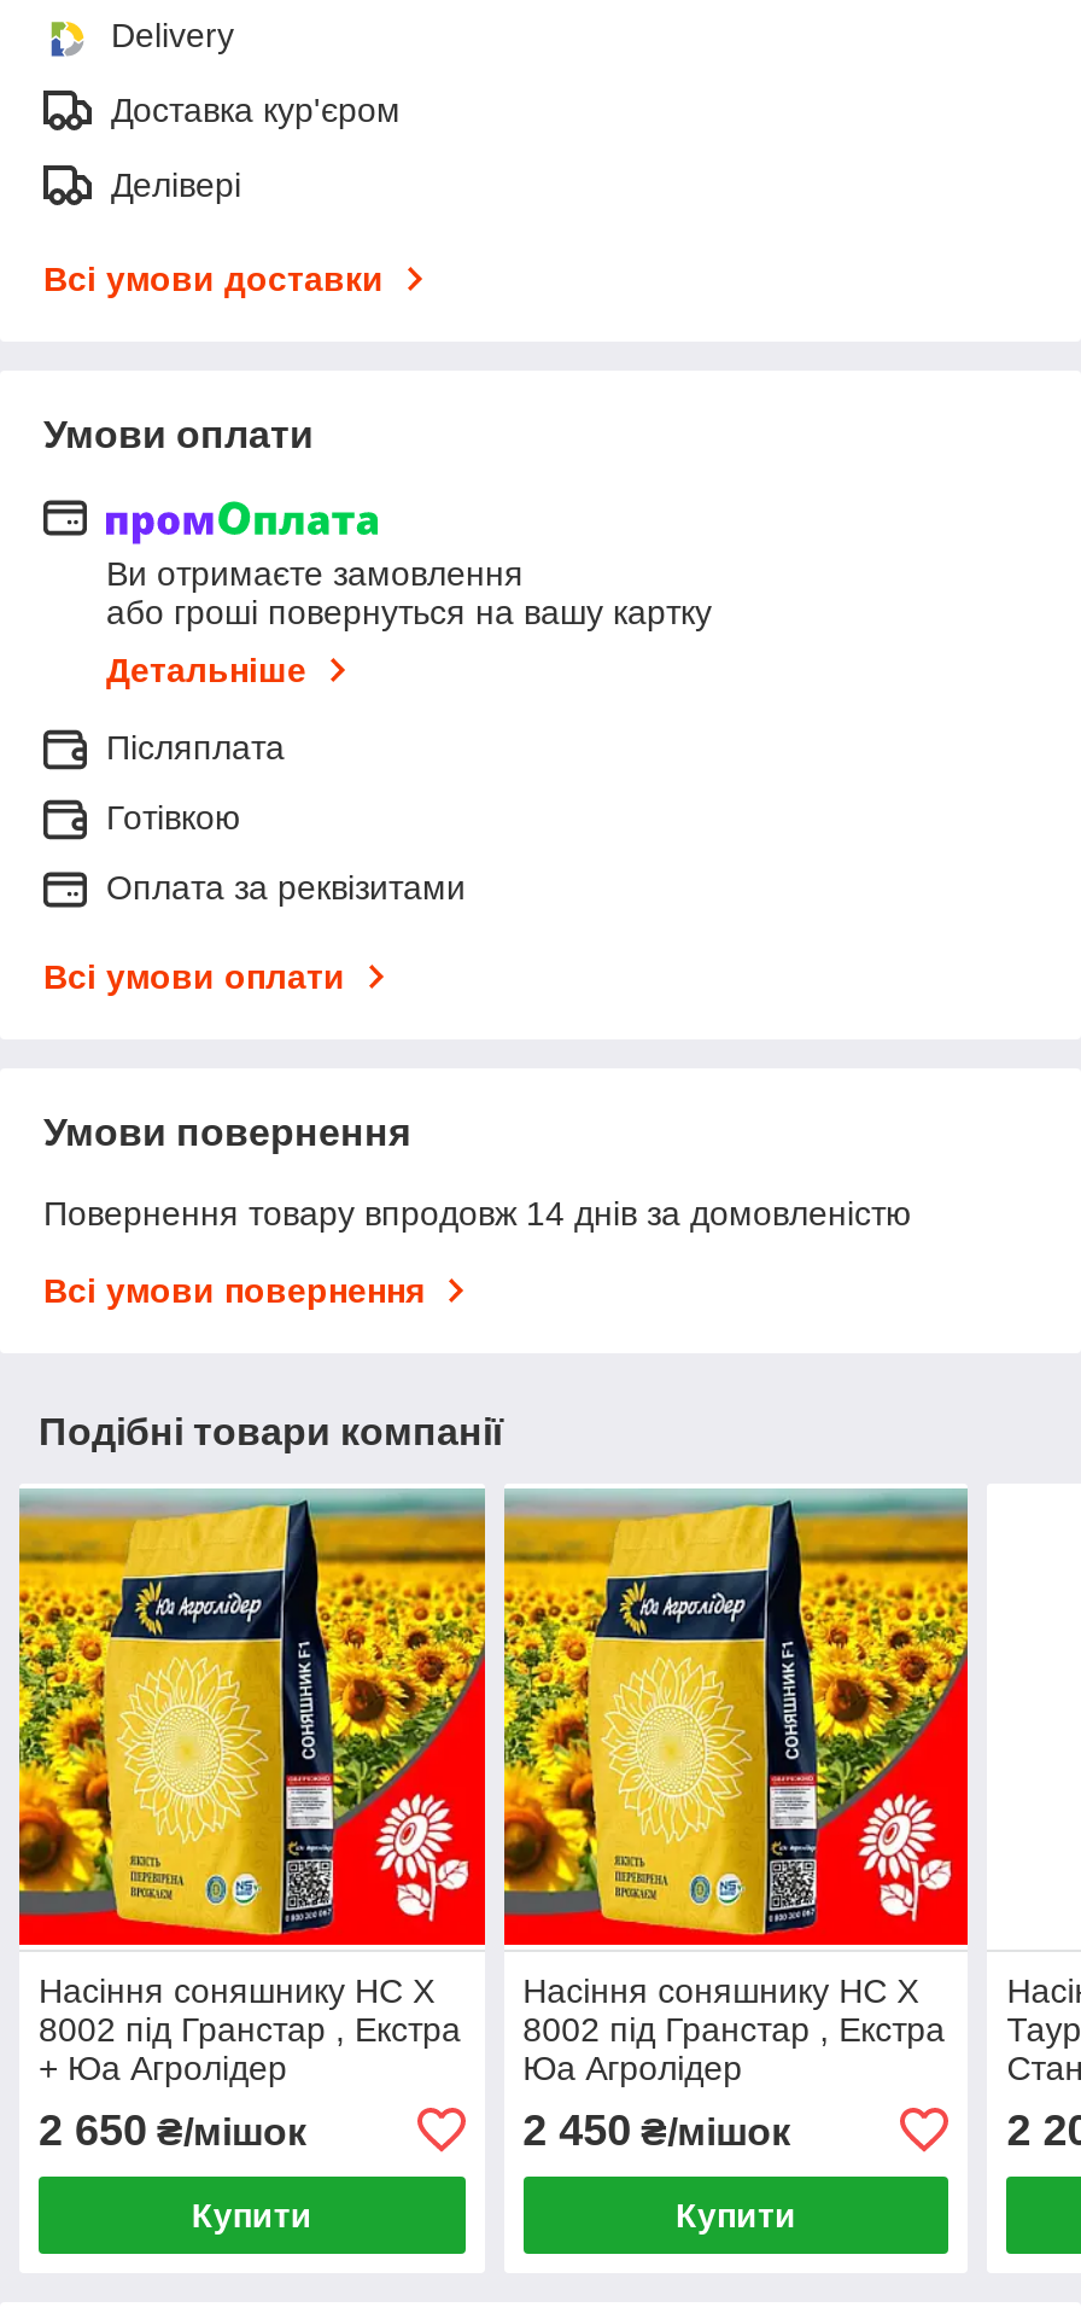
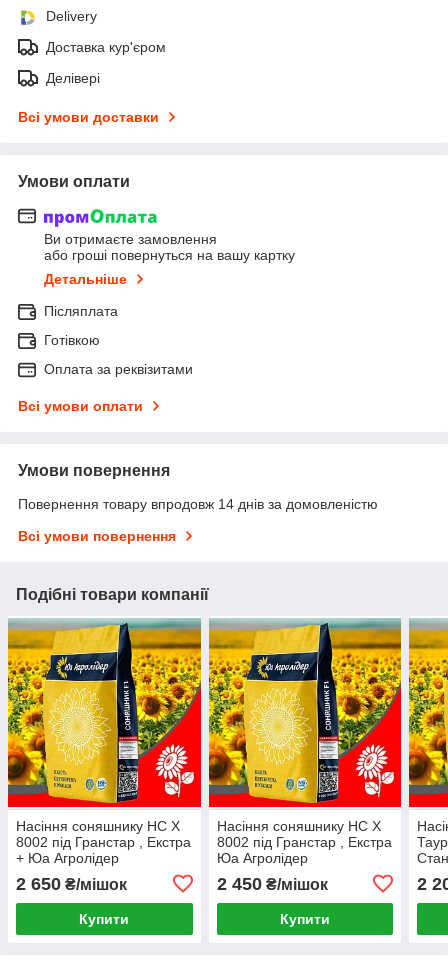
+ [image]
